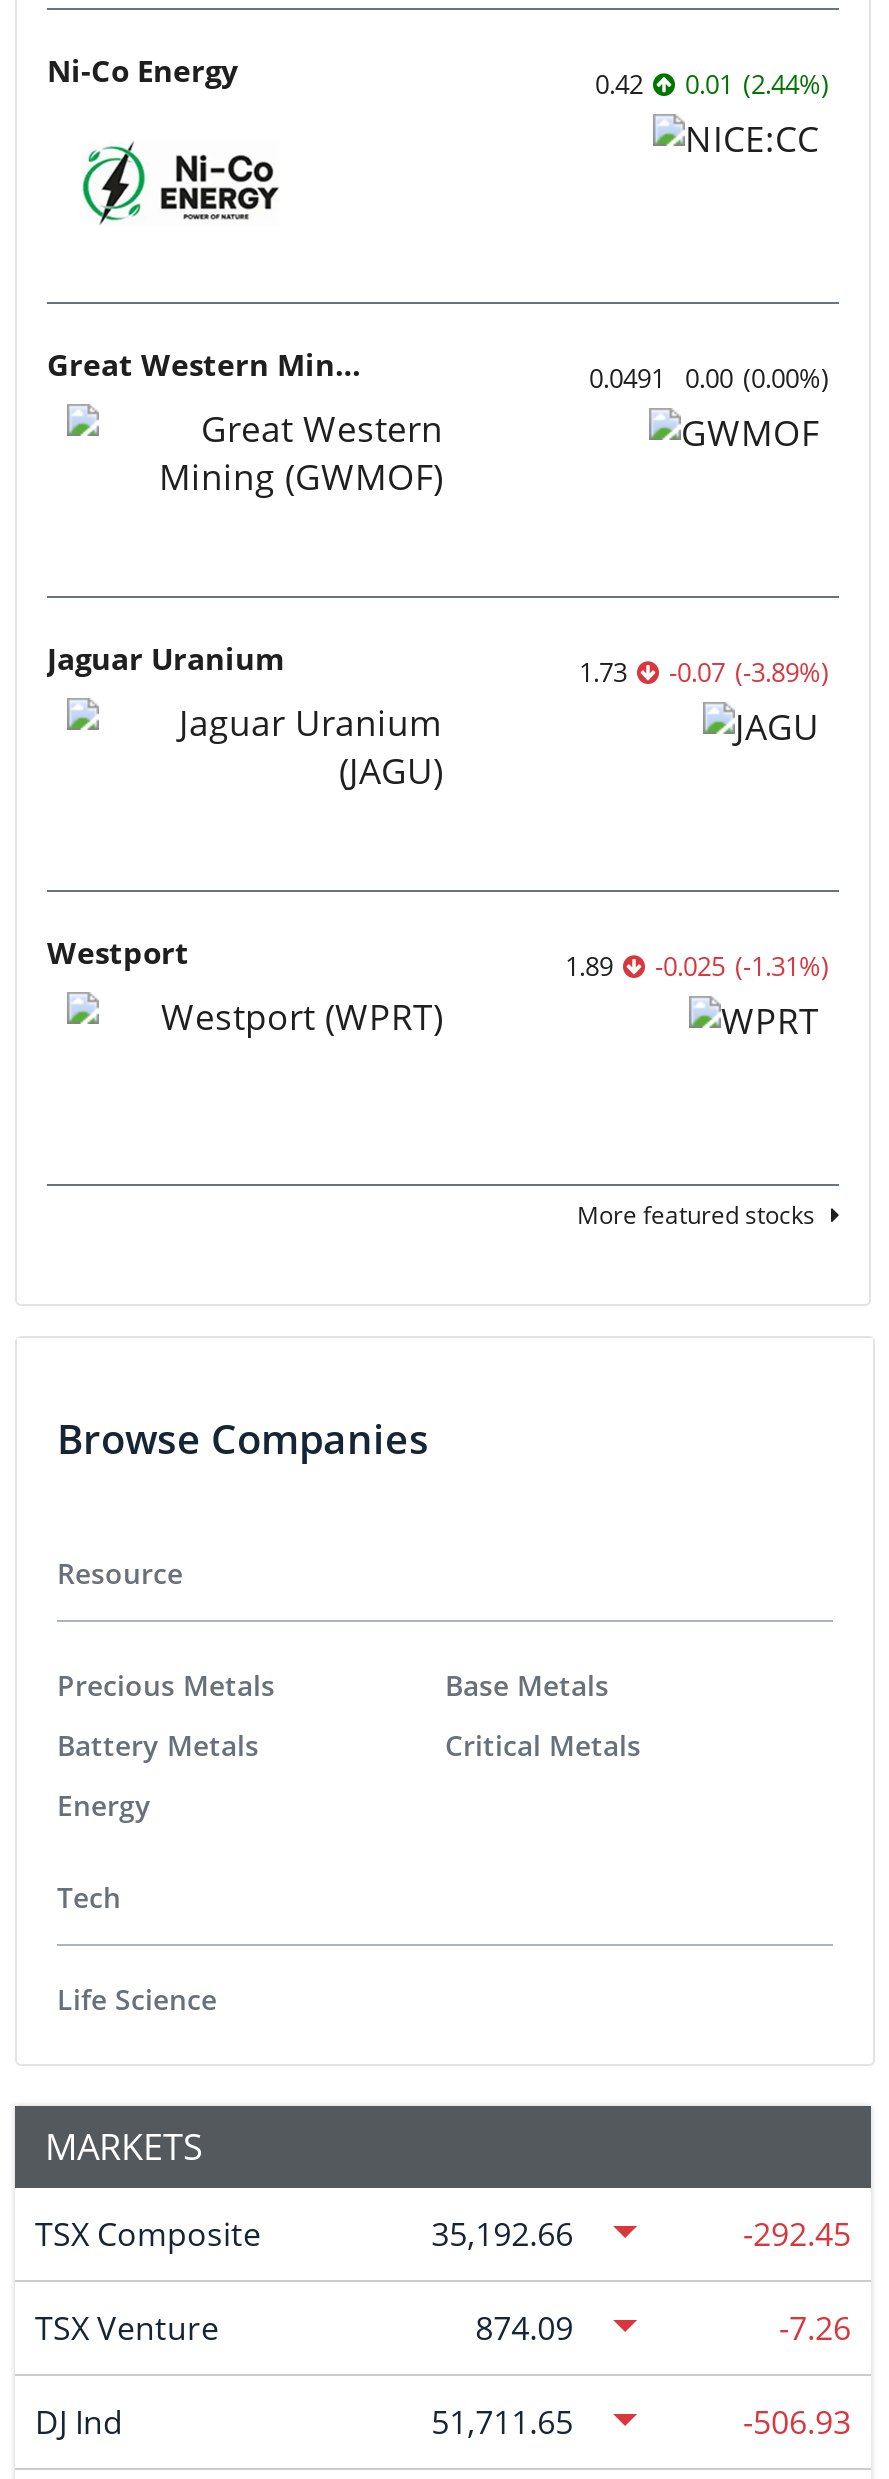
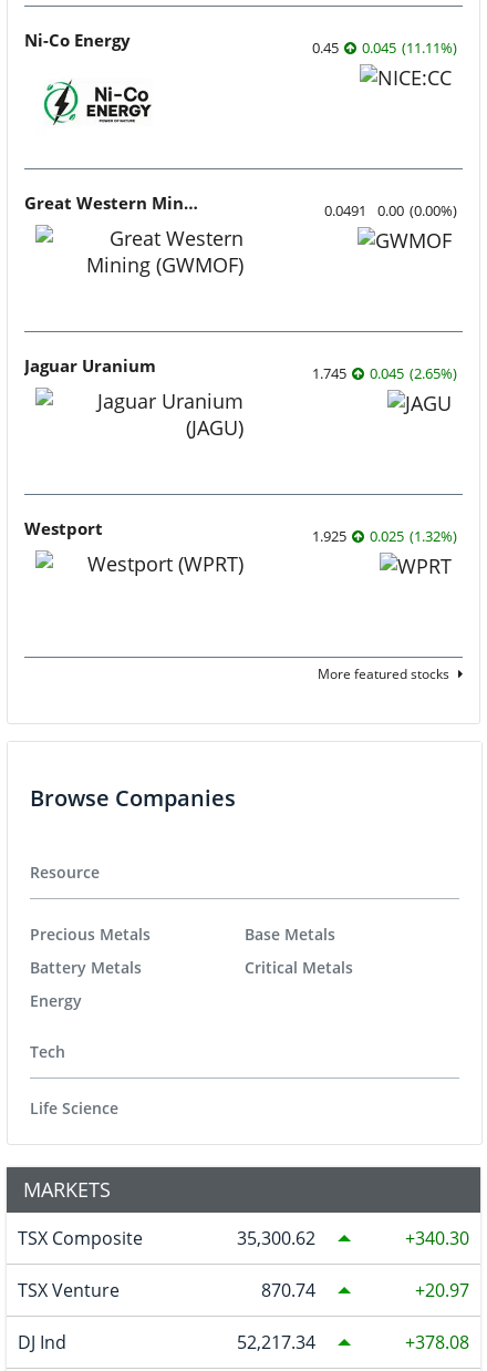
- 0.42
+ 0.45

- 0.01 (2.44%)
+ 0.045 (11.11%)

- 1.73
+ 1.745

- -0.07 (-3.89%)
+ 0.045 (2.65%)

- 1.89
+ 1.925

- -0.025 (-1.31%)
+ 0.025 (1.32%)

- 35,192.66
+ 35,300.62

- -292.45
+ 340.30

- 874.09
+ 870.74

- -7.26
+ 20.97

- 51,711.65
+ 52,217.34

- -506.93
+ 378.08
